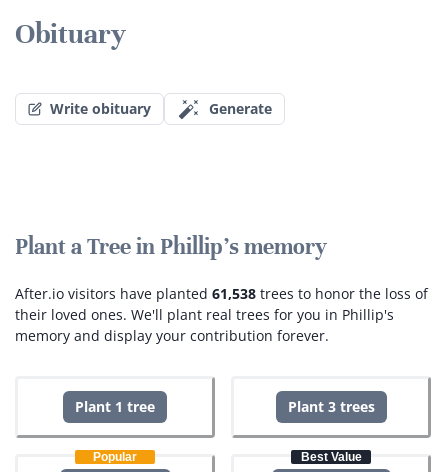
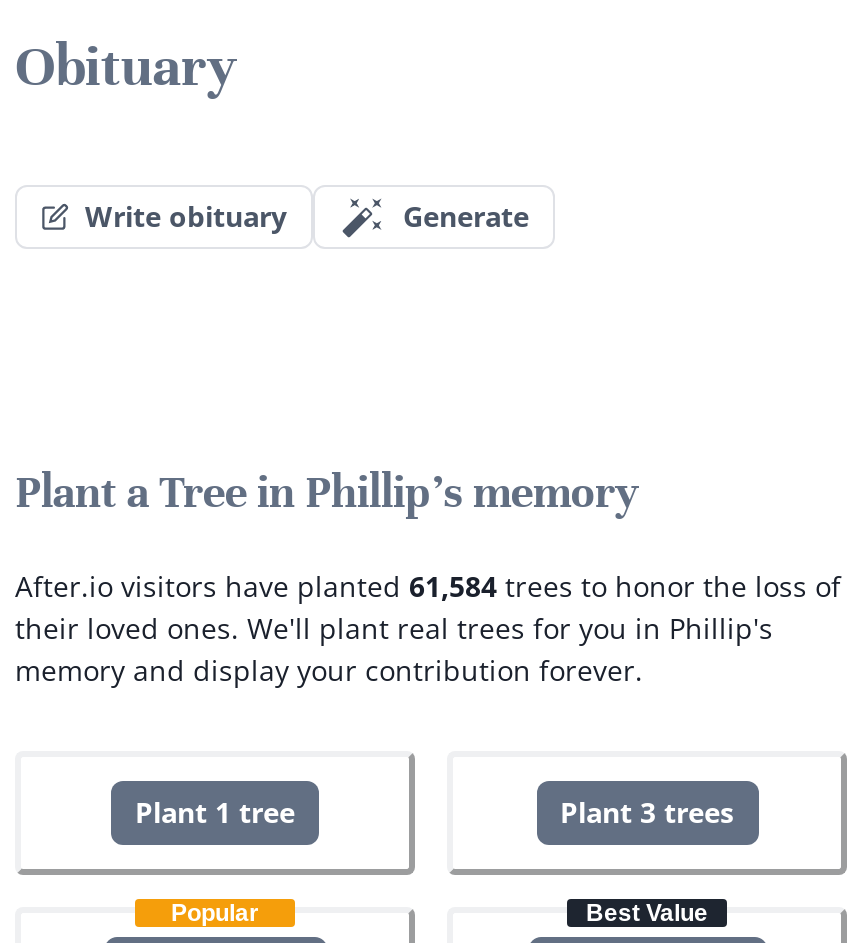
- After.io visitors have planted 61,538 trees to honor the loss of
+ After.io visitors have planted 61,584 trees to honor the loss of
